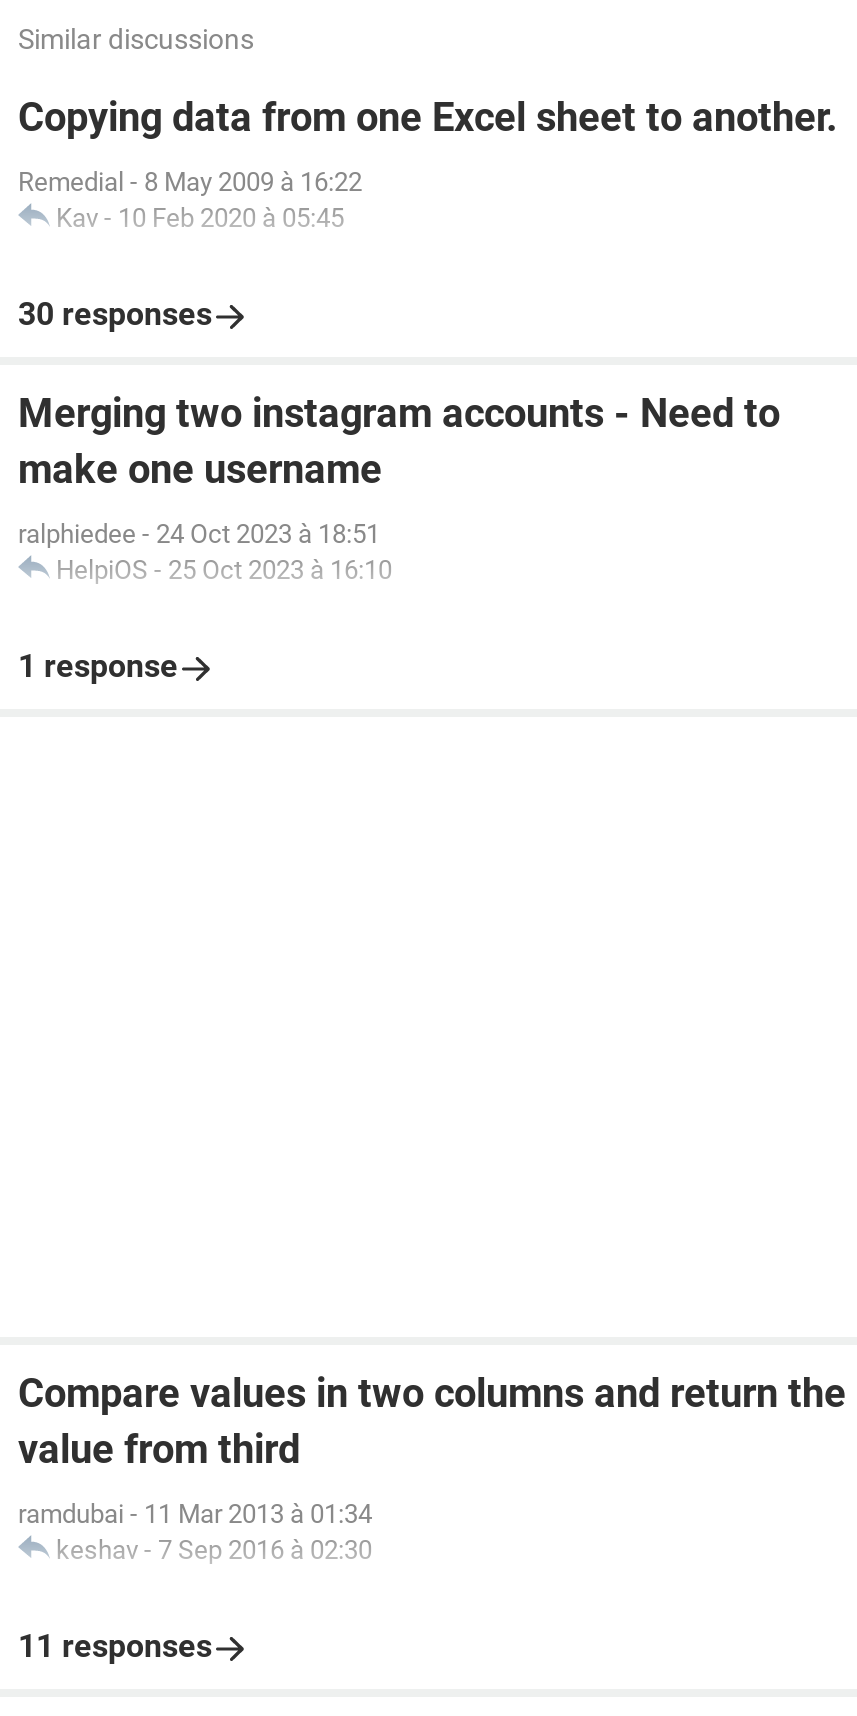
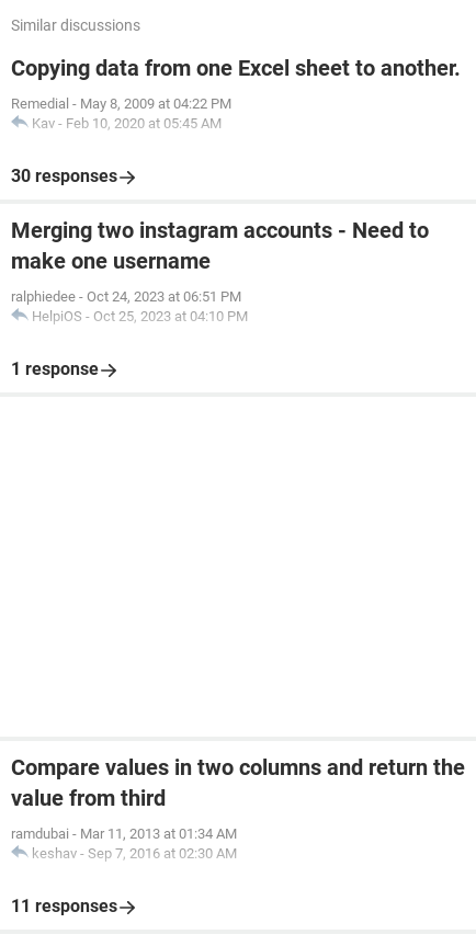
- Remedial - 8 May 2009 à 16:22
- Kav - 10 Feb 2020 à 05:45
+ Remedial - May 8, 2009 at 04:22 PM
+ Kav - Feb 10, 2020 at 05:45 AM

- ralphiedee - 24 Oct 2023 à 18:51
- HelpiOS - 25 Oct 2023 à 16:10
+ ralphiedee - Oct 24, 2023 at 06:51 PM
+ HelpiOS - Oct 25, 2023 at 04:10 PM

- ramdubai - 11 Mar 2013 à 01:34
- keshav - 7 Sep 2016 à 02:30
+ ramdubai - Mar 11, 2013 at 01:34 AM
+ keshav - Sep 7, 2016 at 02:30 AM
